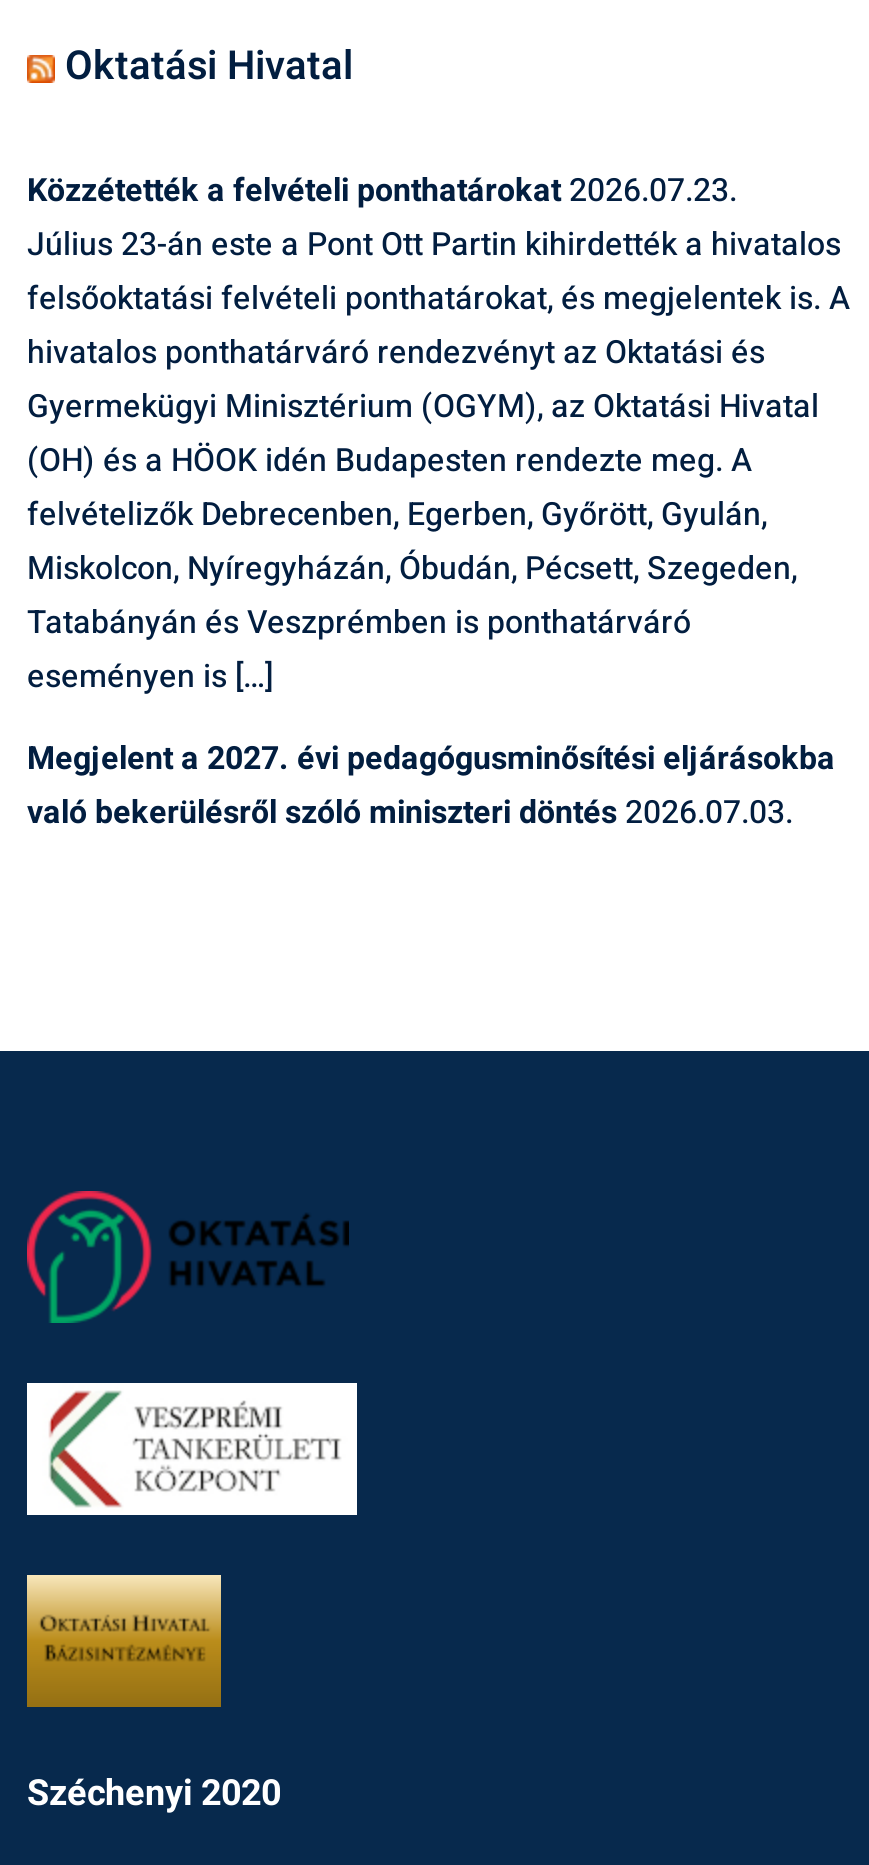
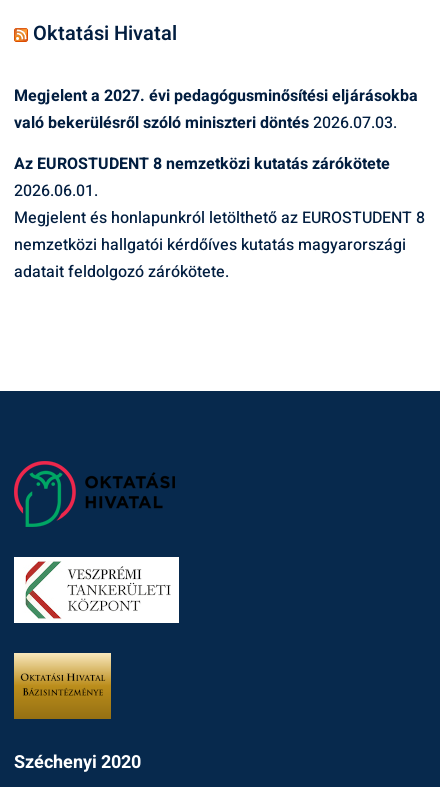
- Közzétették a felvételi ponthatárokat 2026.07.23.
- Július 23-án este a Pont Ott Partin kihirdették a hivatalos
- felsőoktatási felvételi ponthatárokat, és megjelentek is. A
- hivatalos ponthatárváró rendezvényt az Oktatási és
- Gyermekügyi Minisztérium (OGYM), az Oktatási Hivatal
- (OH) és a HÖOK idén Budapesten rendezte meg. A
- felvételizők Debrecenben, Egerben, Győrött, Gyulán,
- Miskolcon, Nyíregyházán, Óbudán, Pécsett, Szegeden,
- Tatabányán és Veszprémben is ponthatárváró
- eseményen is […]

moved up: Megjelent a 2027. évi pedagógusminősítési eljárásokba | való bekerülésről szóló miniszteri döntés 2026.07.03.

+ Az EUROSTUDENT 8 nemzetközi kutatás zárókötete
+ 2026.06.01.
+ Megjelent és honlapunkról letölthető az EUROSTUDENT 8
+ nemzetközi hallgatói kérdőíves kutatás magyarországi
+ adatait feldolgozó zárókötete.
